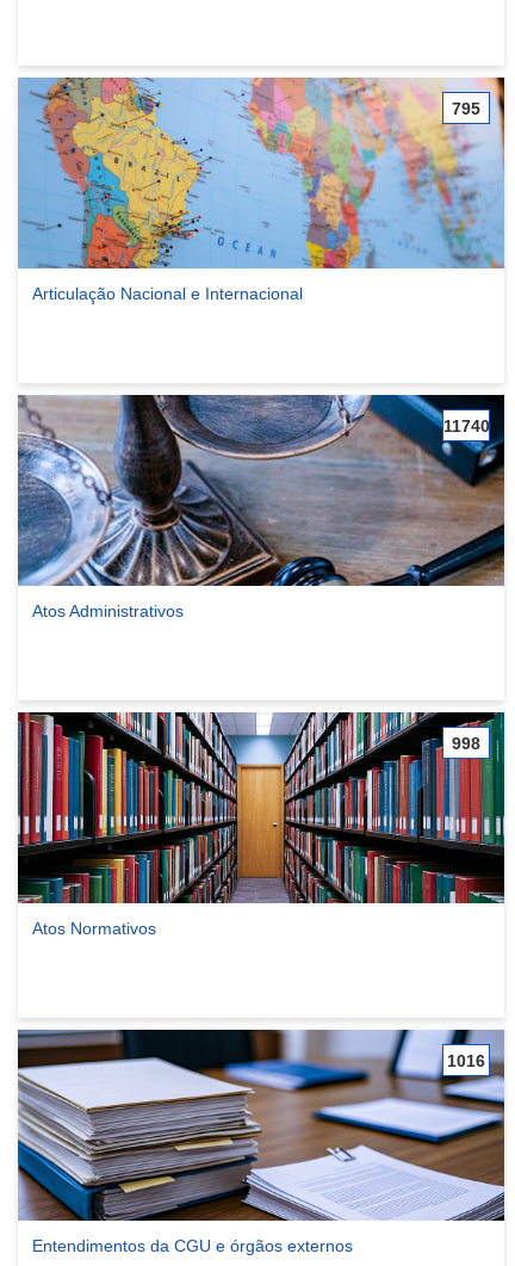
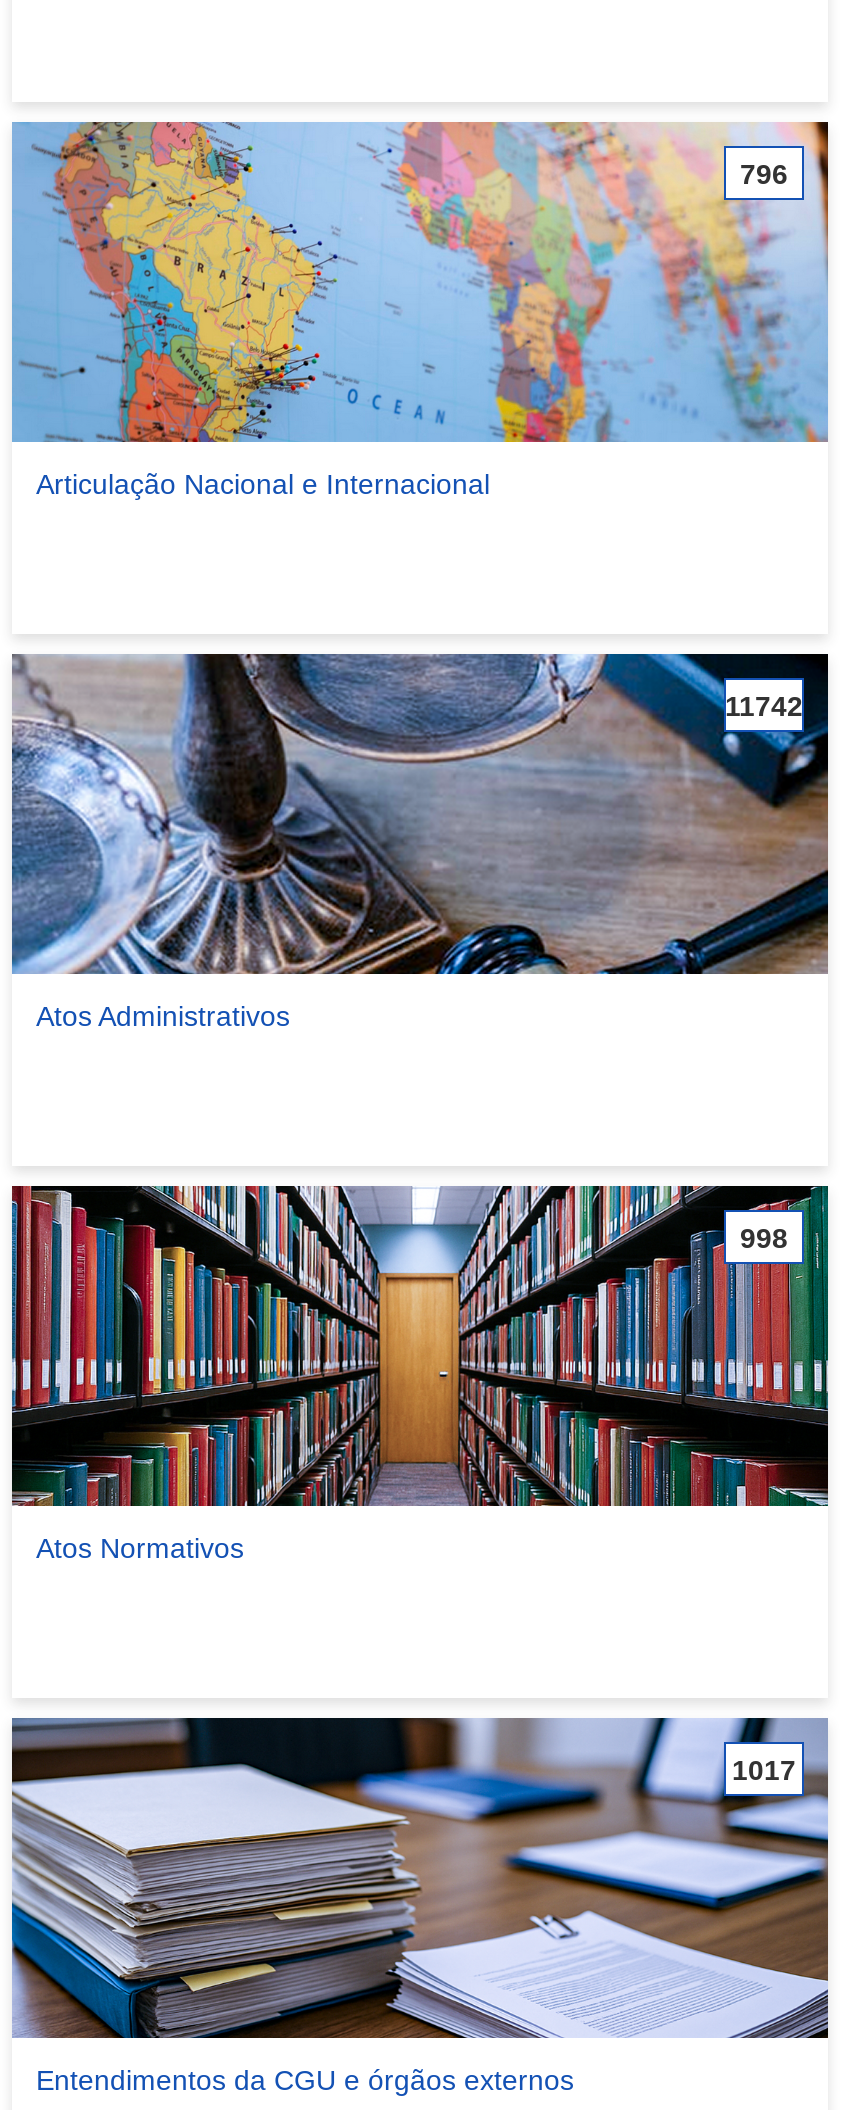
- 795
+ 796

- 11740
+ 11742

- 1016
+ 1017
